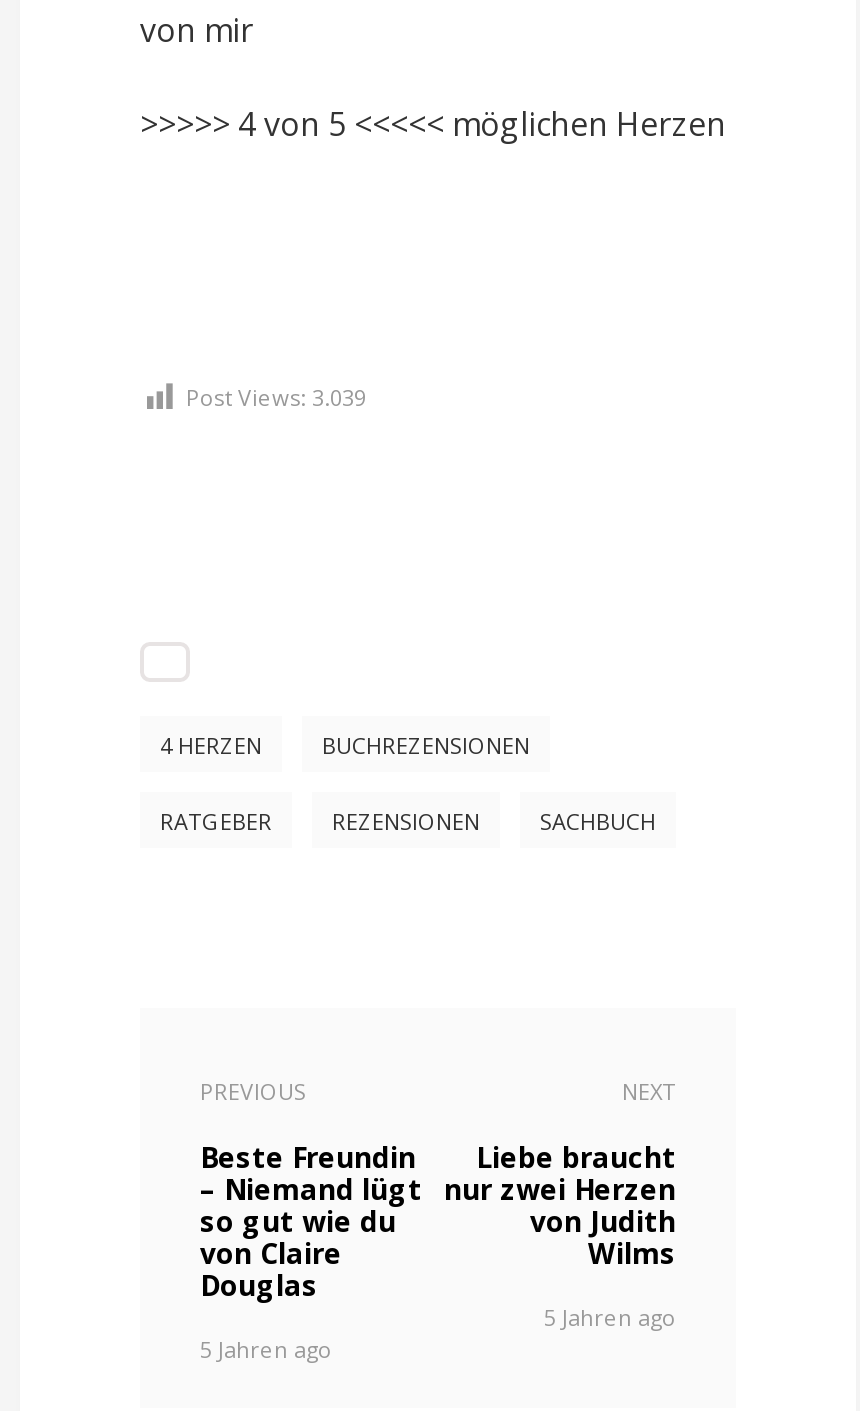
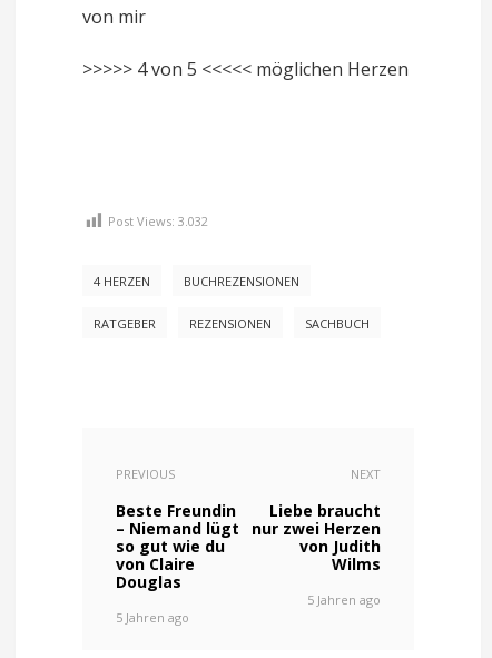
- Post Views: 3.039
+ Post Views: 3.032
